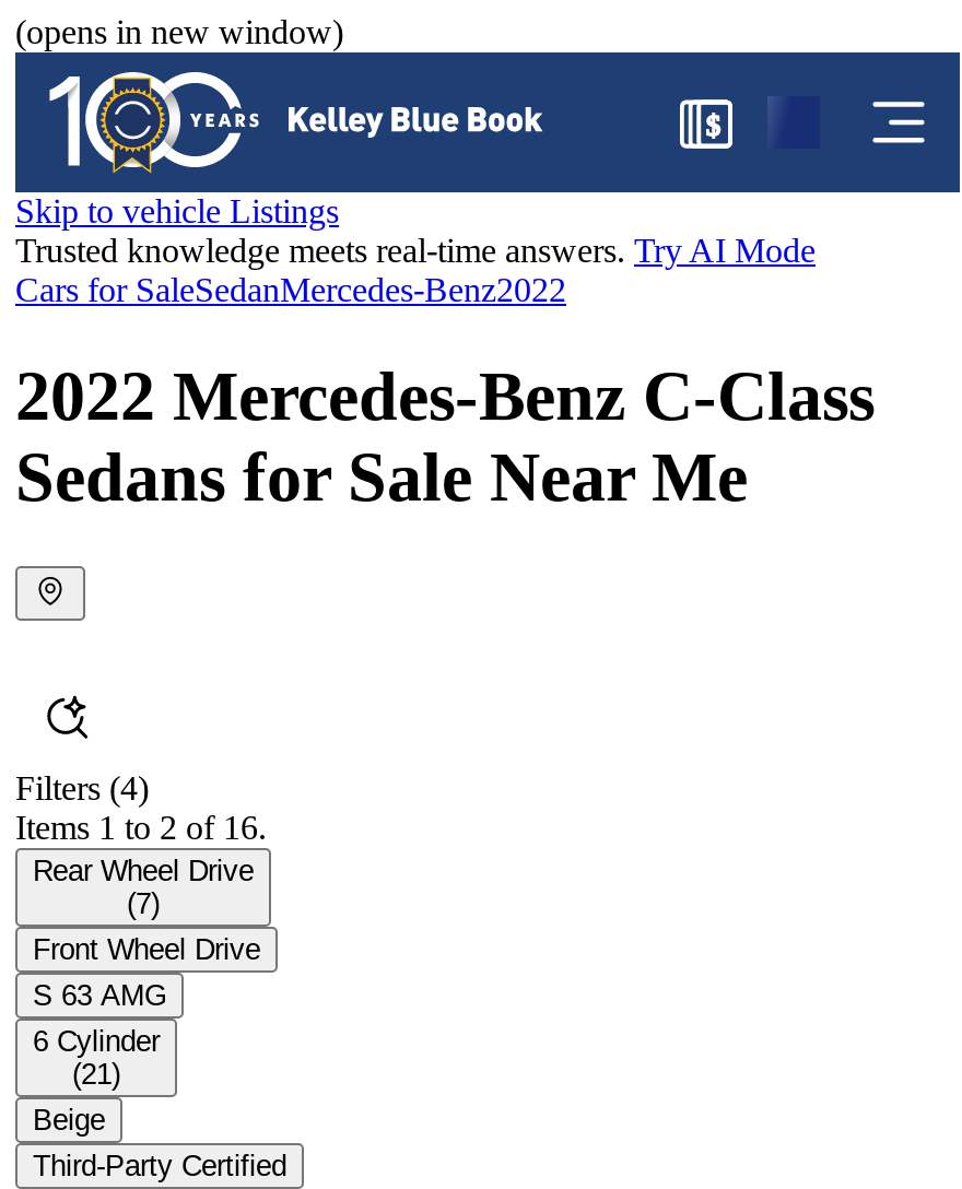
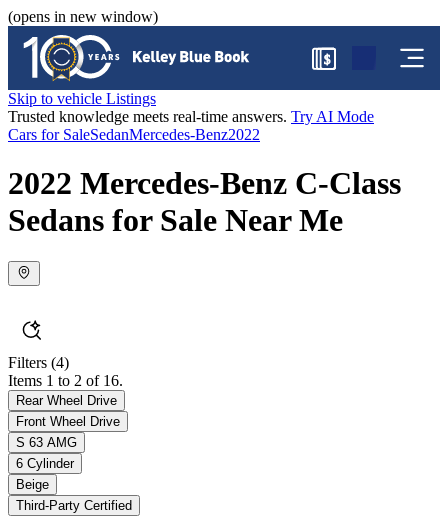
- (7)

- (21)
